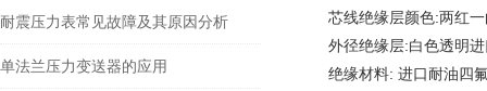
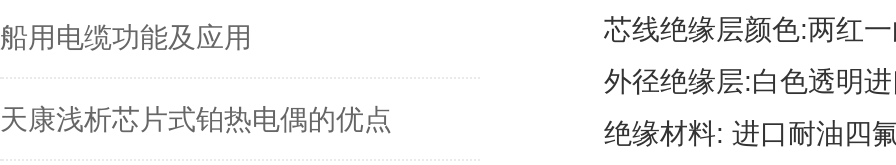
- 耐震压力表常见故障及其原因分析
+ 船用电缆功能及应用

- 单法兰压力变送器的应用
+ 天康浅析芯片式铂热电偶的优点
